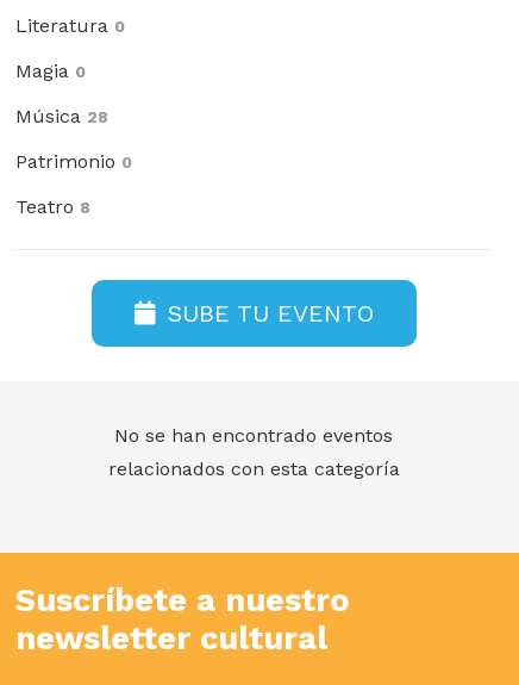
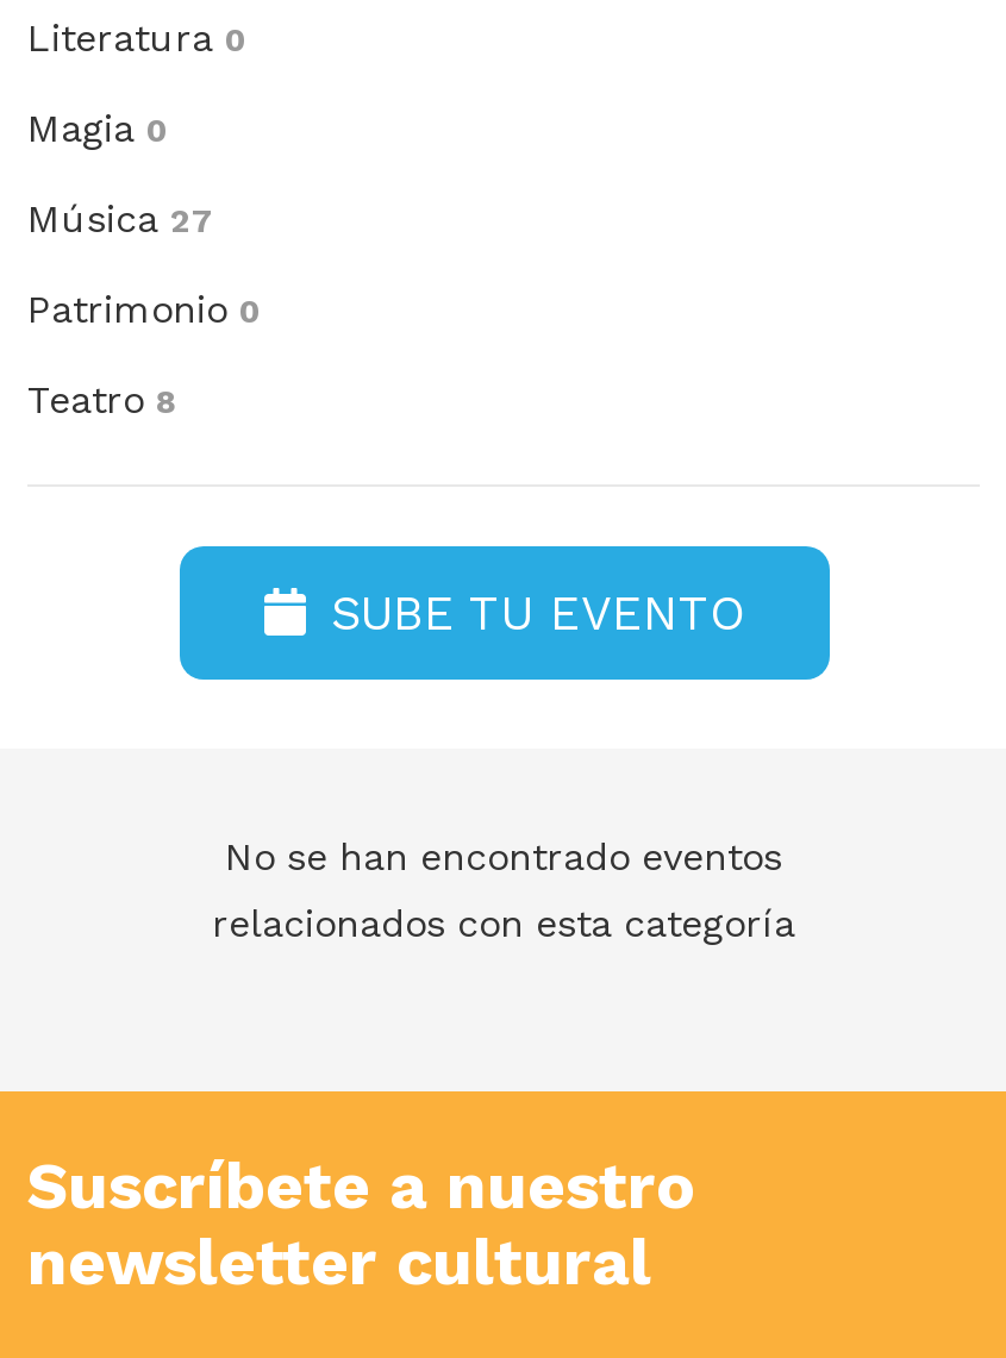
- Música 28
+ Música 27
